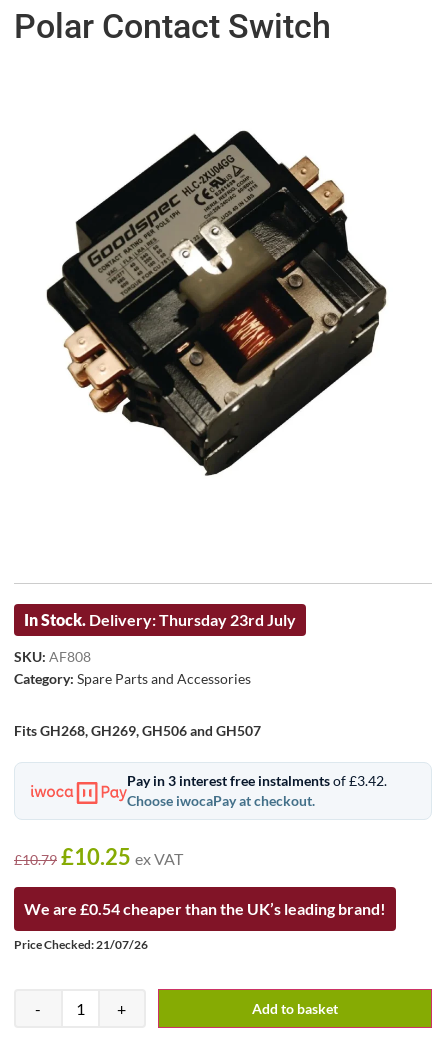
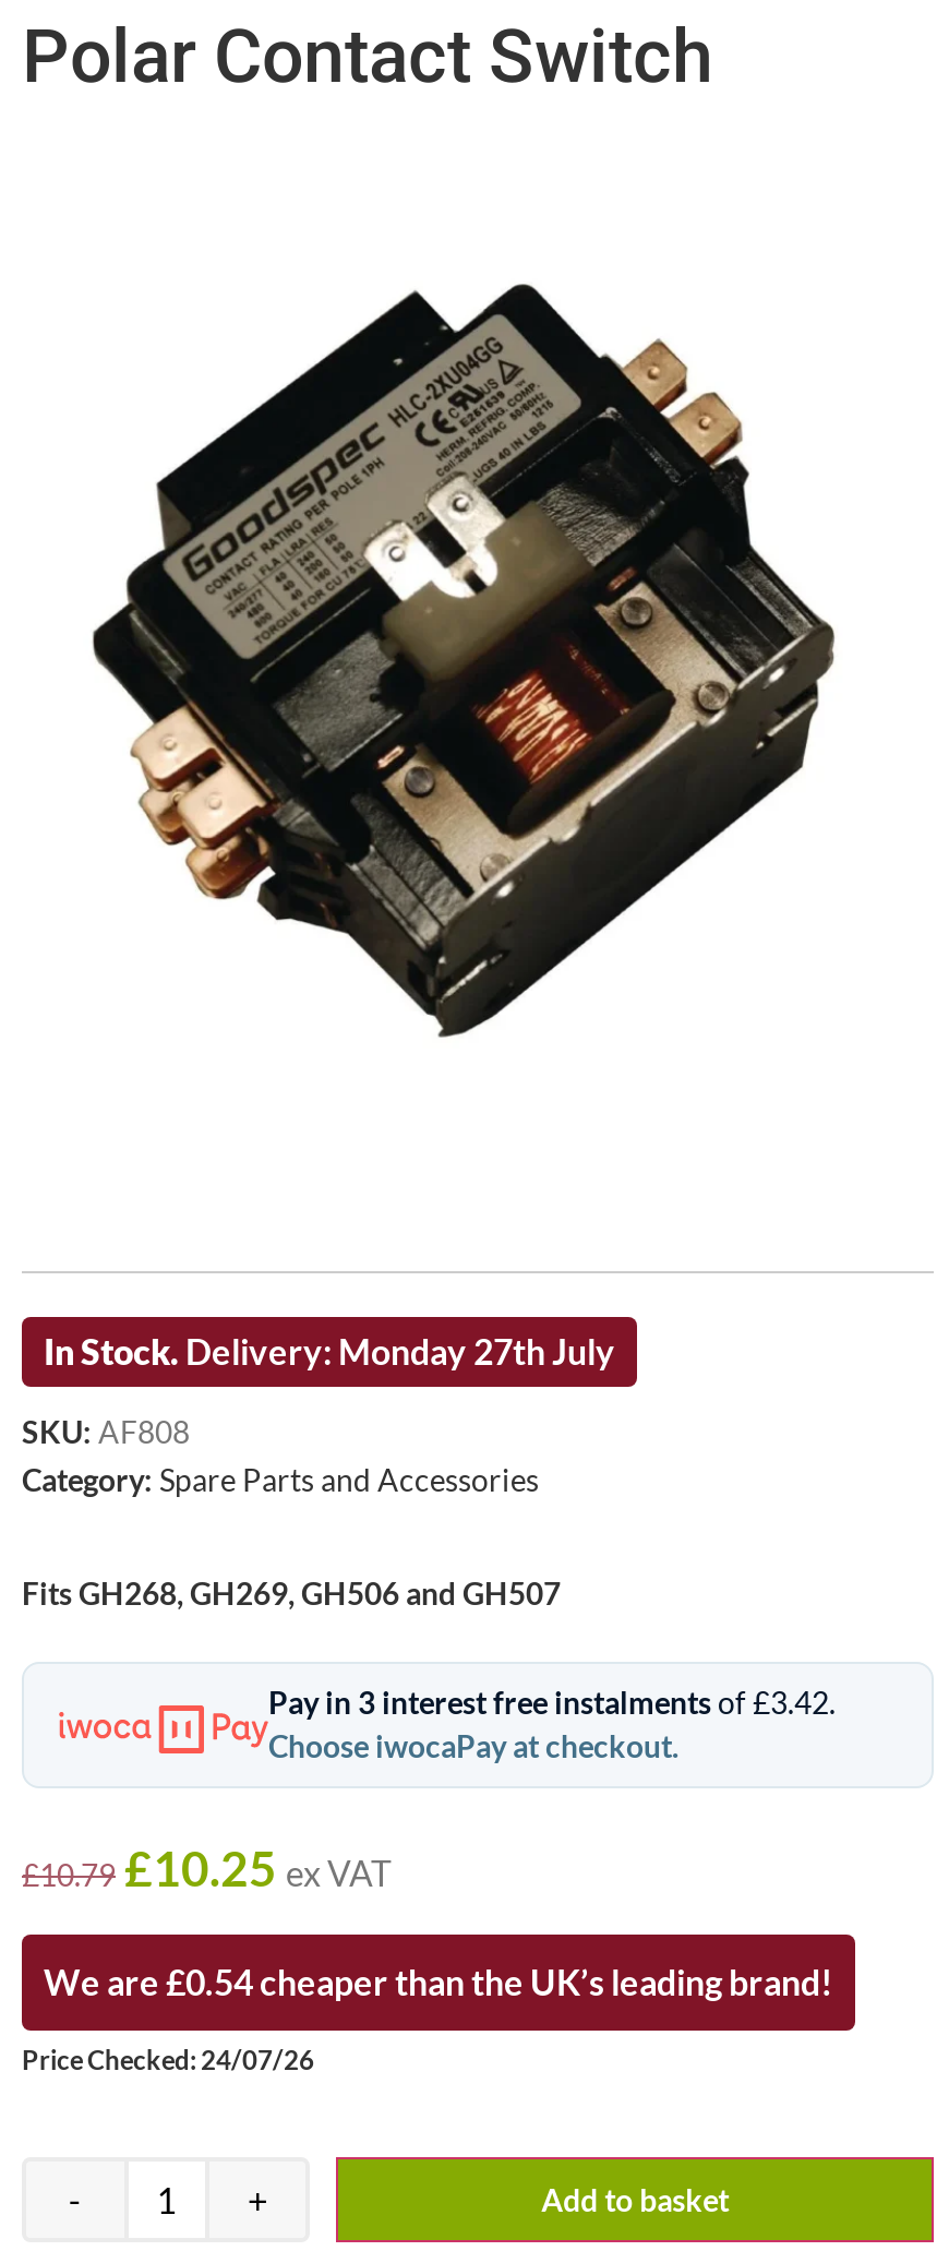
- In Stock. Delivery: Thursday 23rd July
+ In Stock. Delivery: Monday 27th July

- Price Checked: 21/07/26
+ Price Checked: 24/07/26
